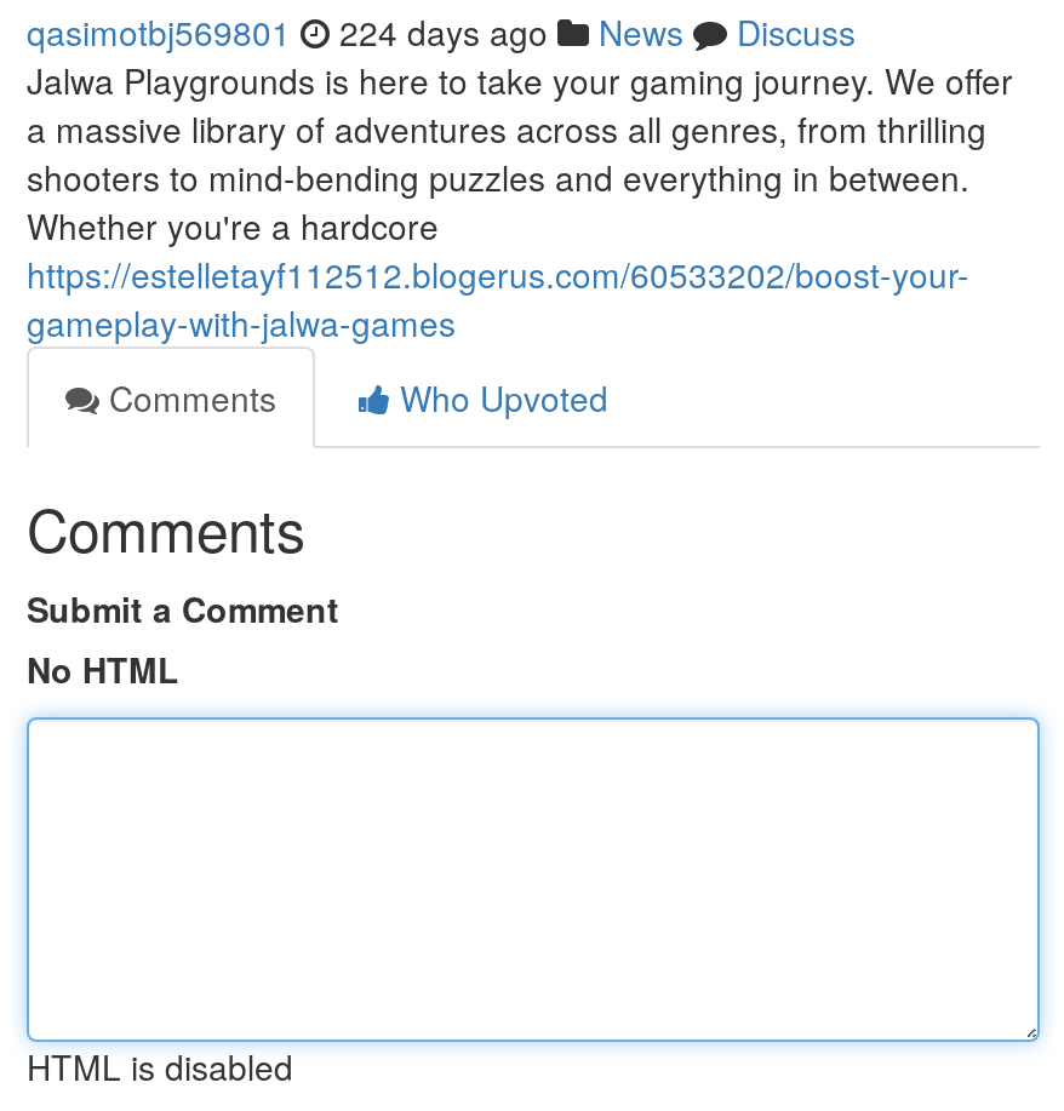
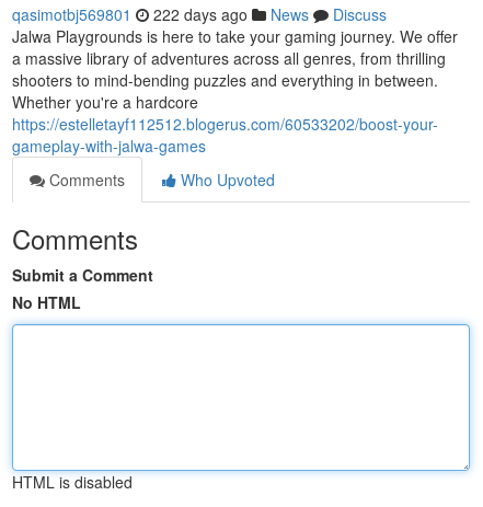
- qasimotbj569801 224 days ago News Discuss
+ qasimotbj569801 222 days ago News Discuss
